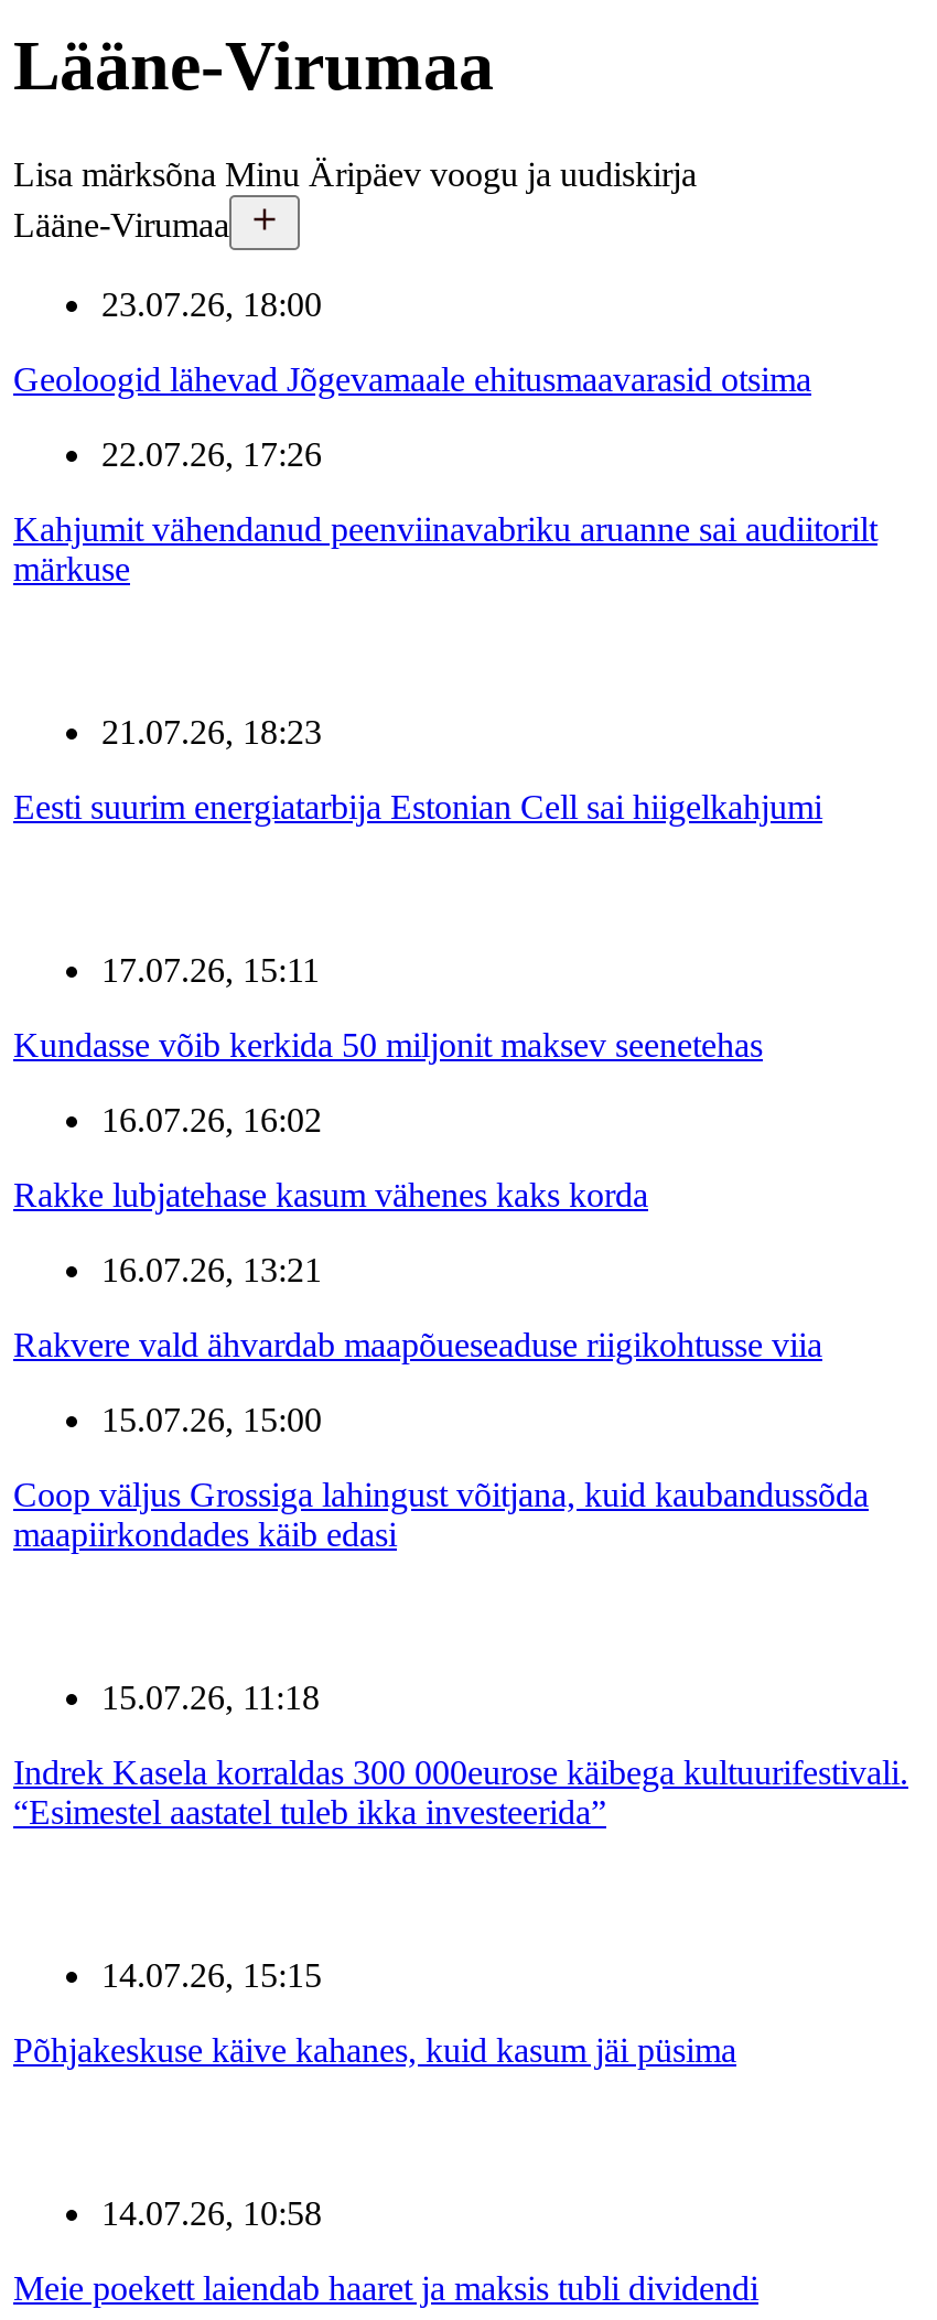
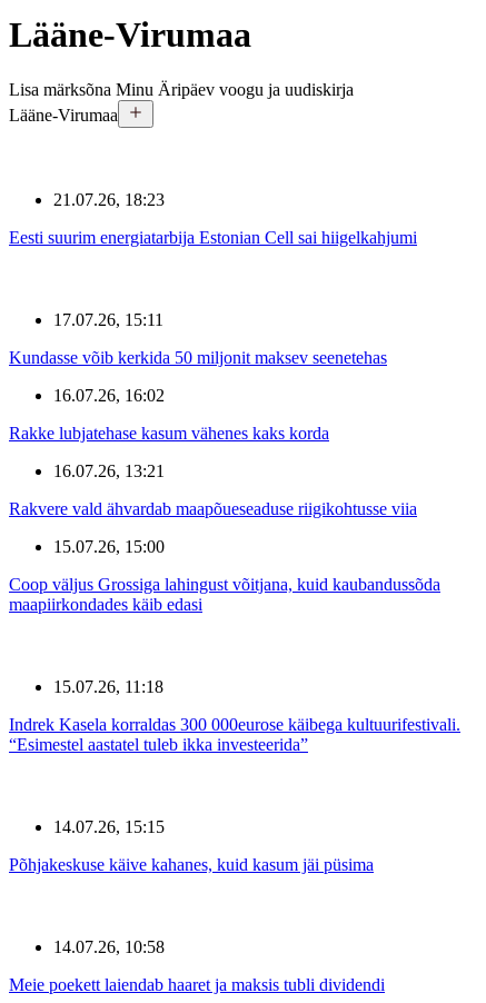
- 23.07.26, 18:00
- Geoloogid lähevad Jõgevamaale ehitusmaavarasid otsima
- 22.07.26, 17:26
- Kahjumit vähendanud peenviinavabriku aruanne sai audiitorilt
- märkuse
